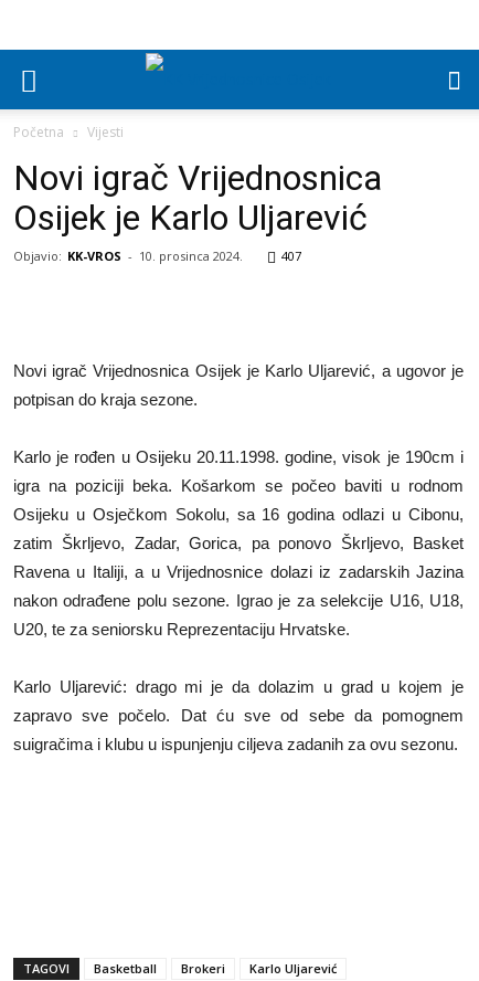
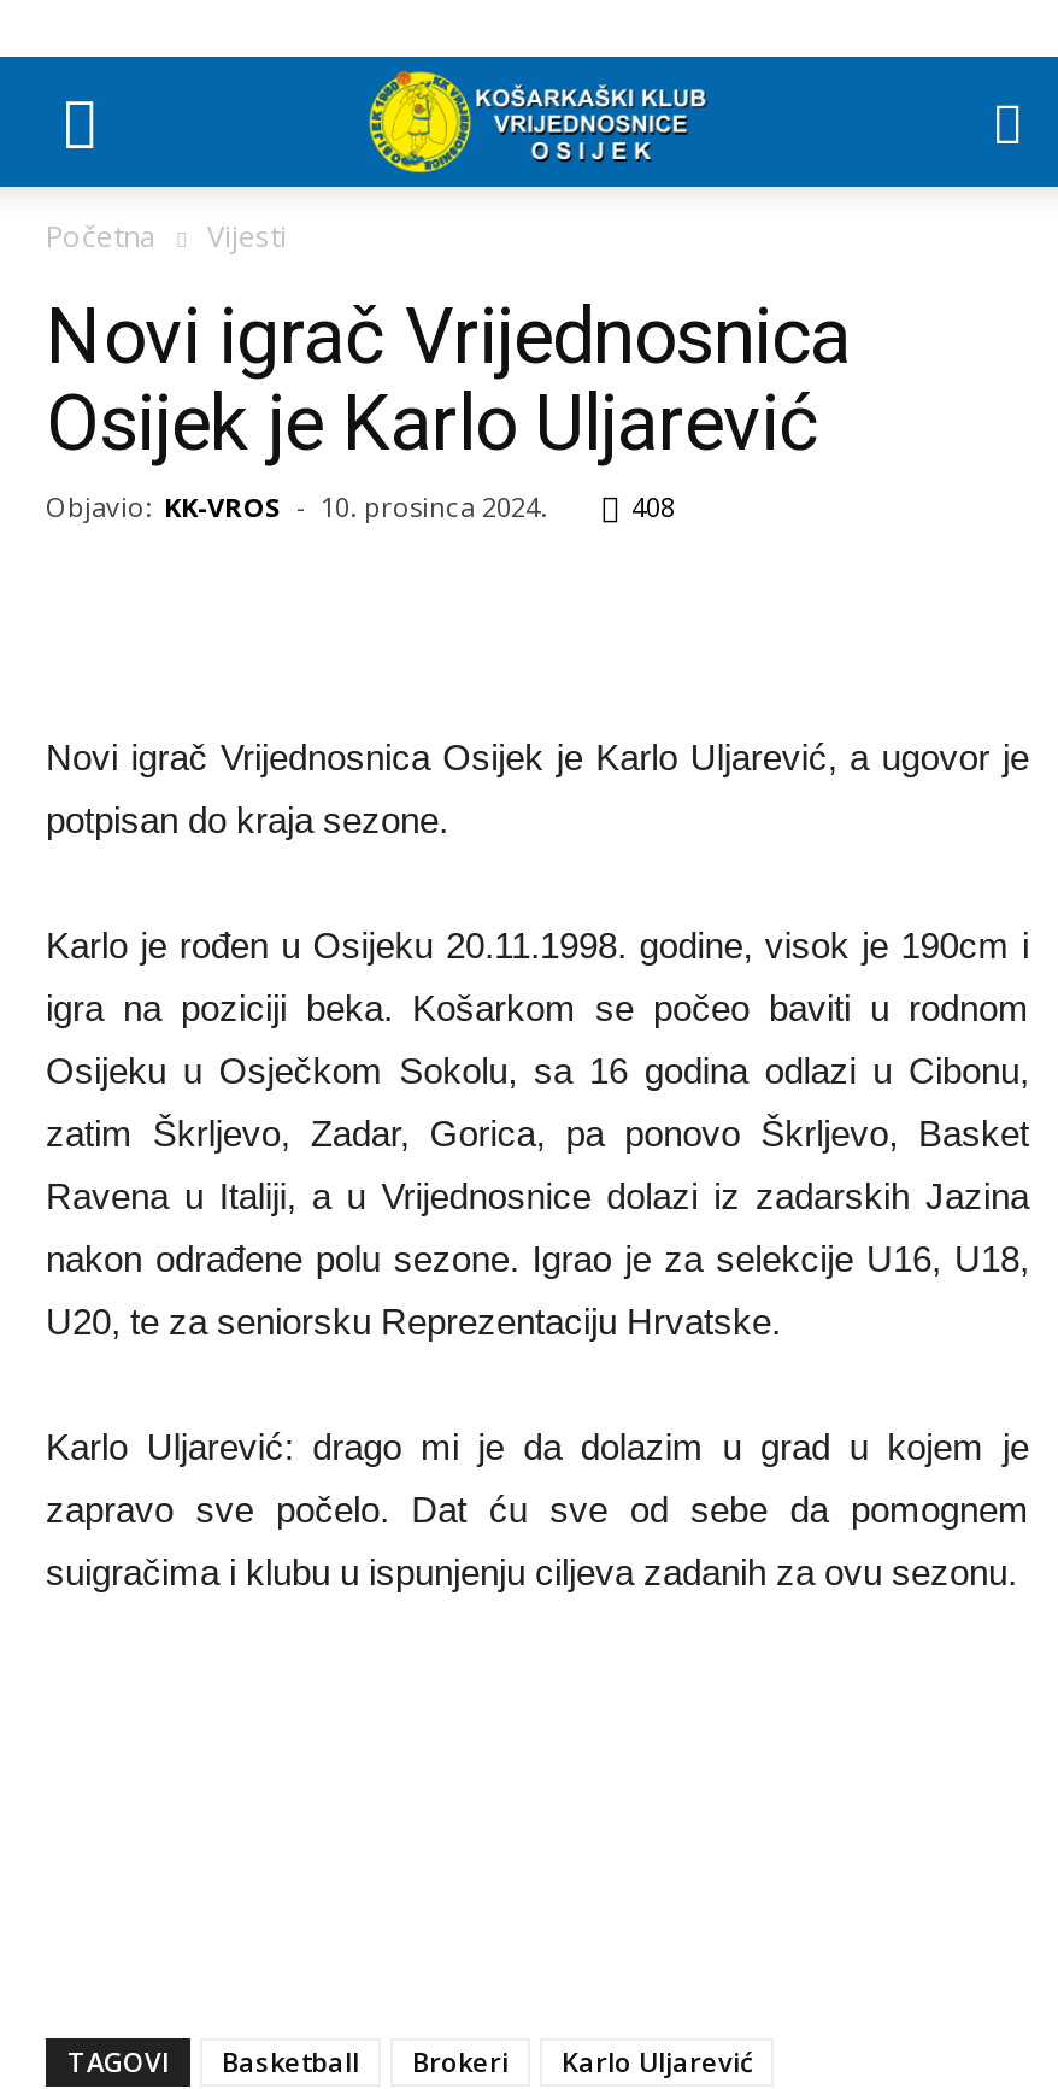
+ [image]

- 407
+ 408
